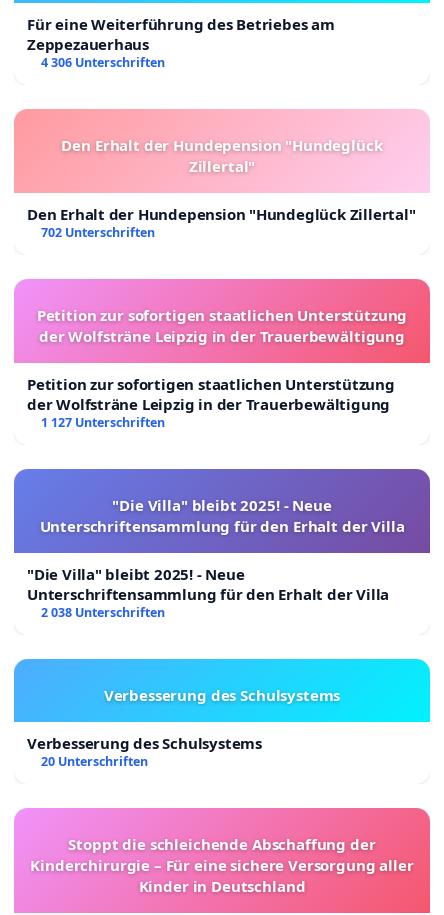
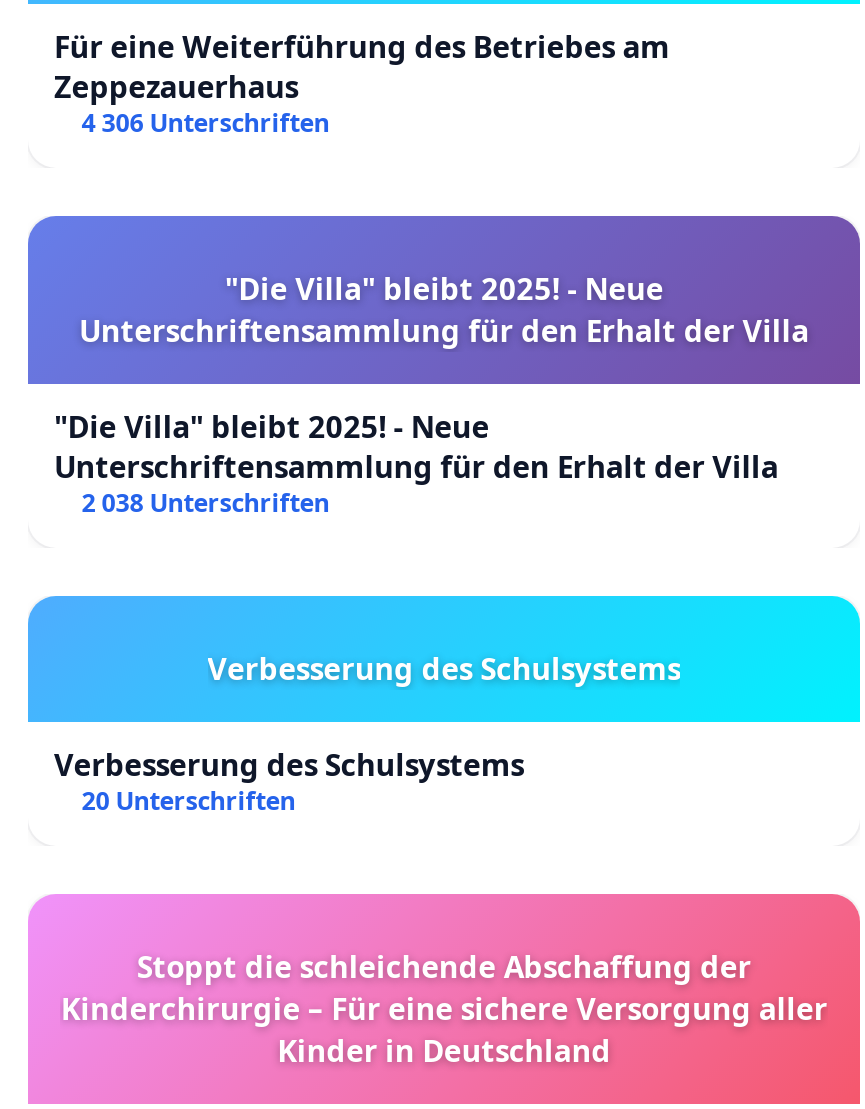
- [image]
- Den Erhalt der Hundepension "Hundeglück
- Zillertal"
- Den Erhalt der Hundepension "Hundeglück Zillertal"
- 702 Unterschriften

- [image]
- Petition zur sofortigen staatlichen Unterstützung
- der Wolfsträne Leipzig in der Trauerbewältigung
- Petition zur sofortigen staatlichen Unterstützung
- der Wolfsträne Leipzig in der Trauerbewältigung
- 1 127 Unterschriften
